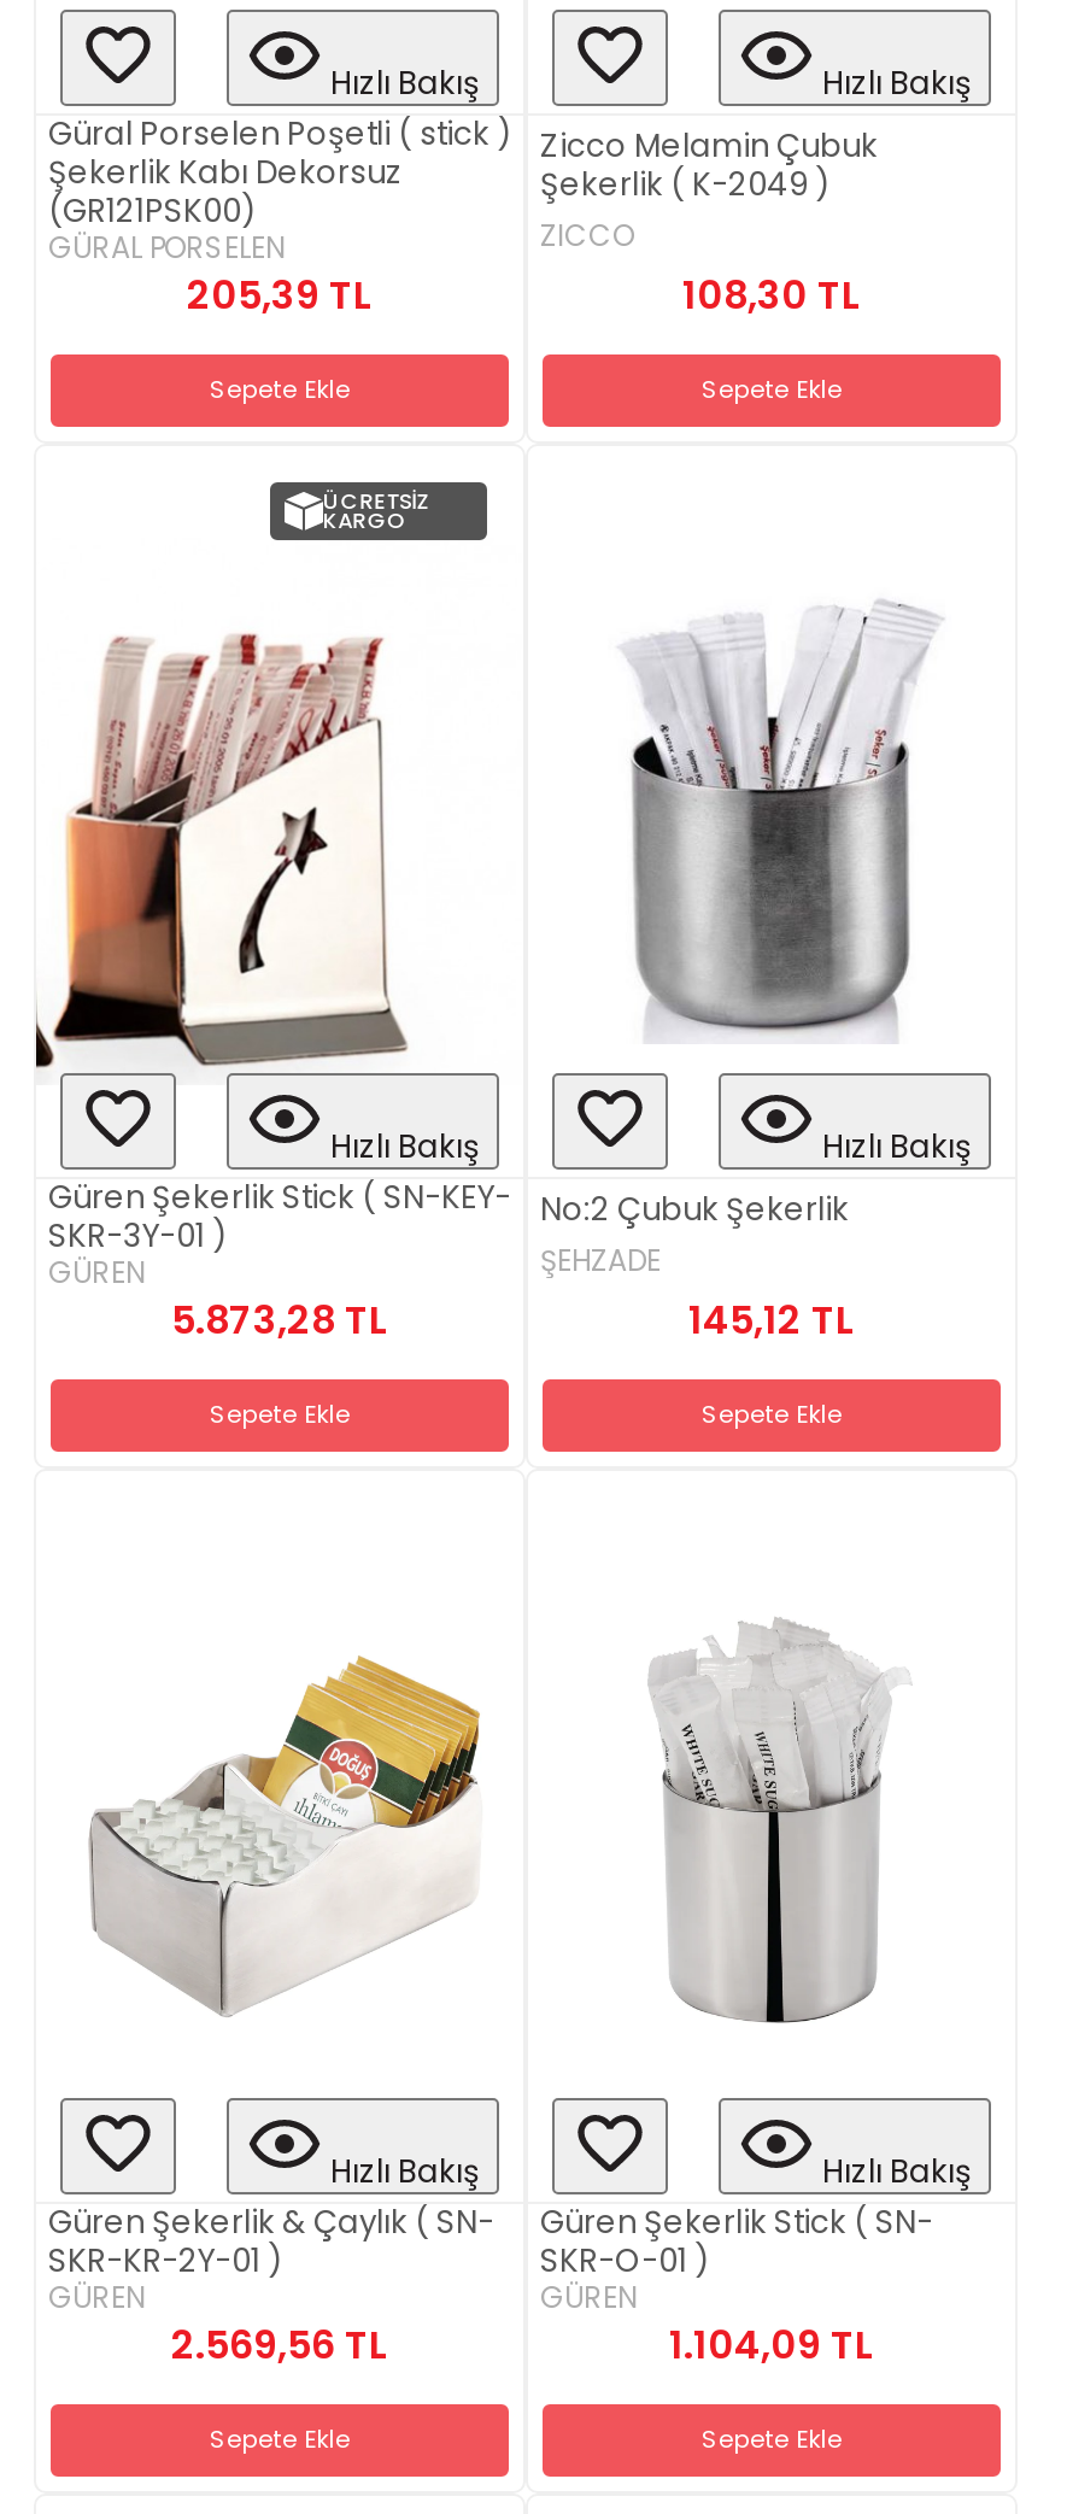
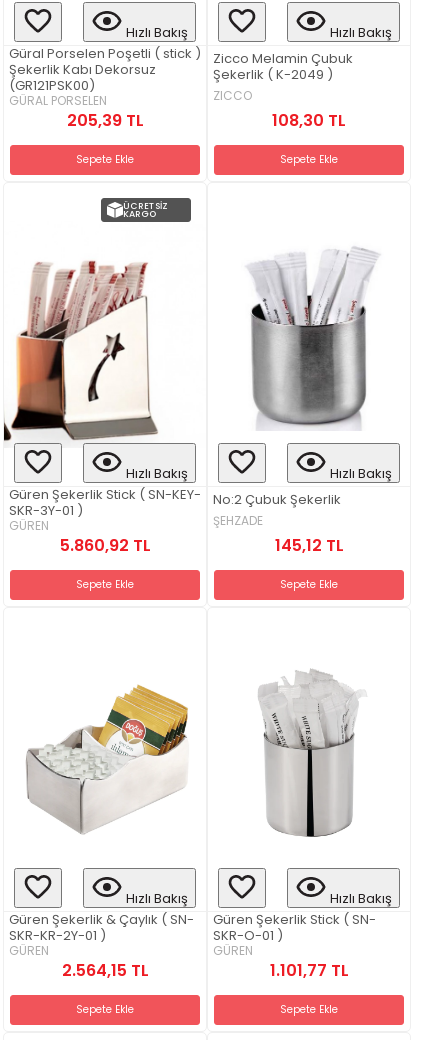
- 5.873,28 TL
+ 5.860,92 TL

- 2.569,56 TL
+ 2.564,15 TL

- 1.104,09 TL
+ 1.101,77 TL
